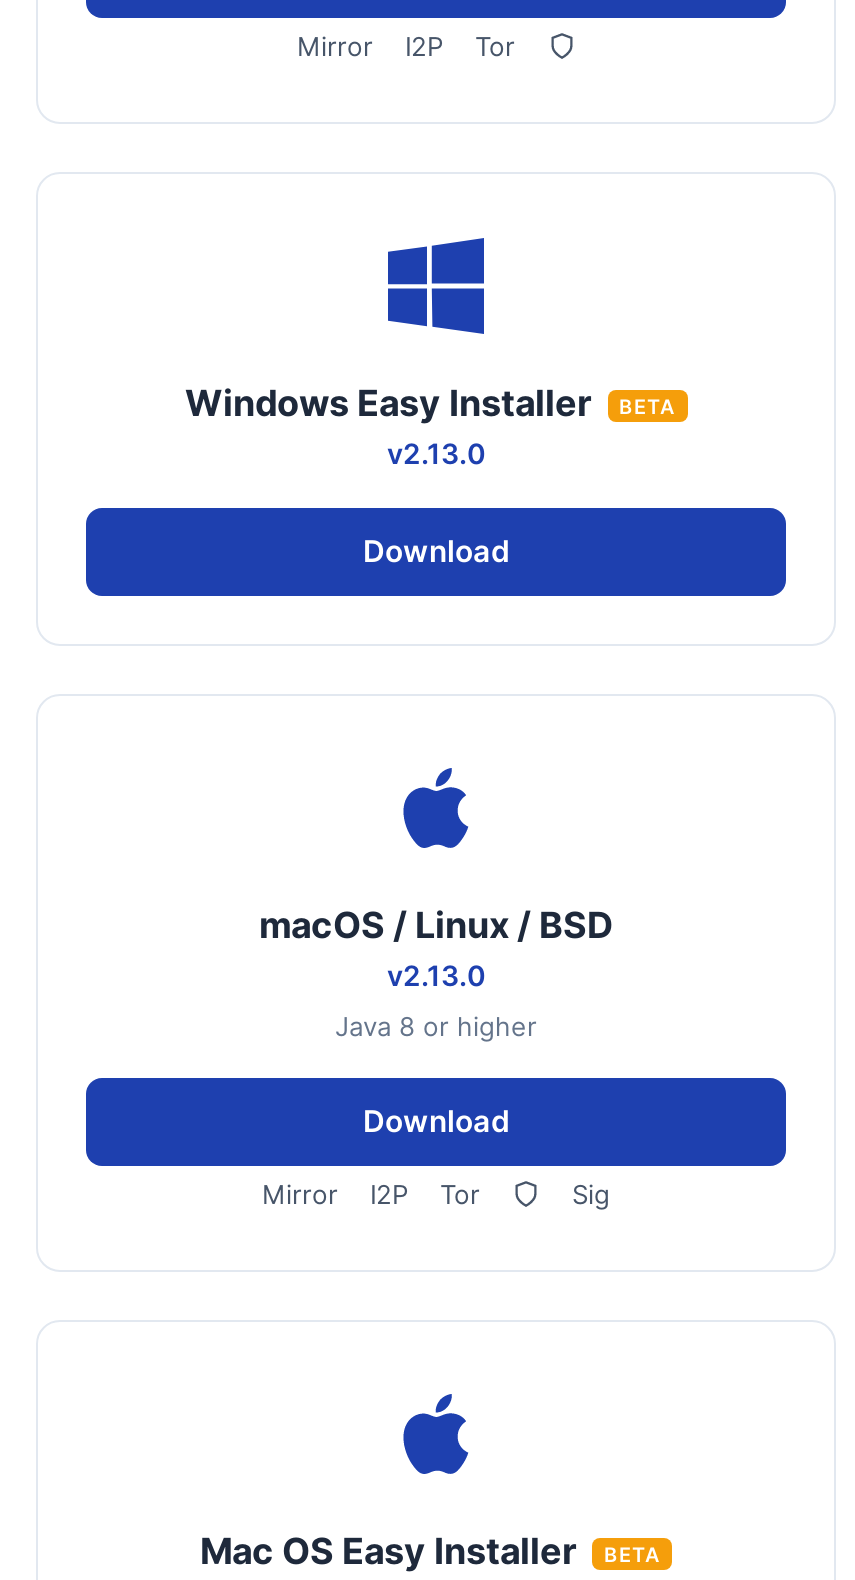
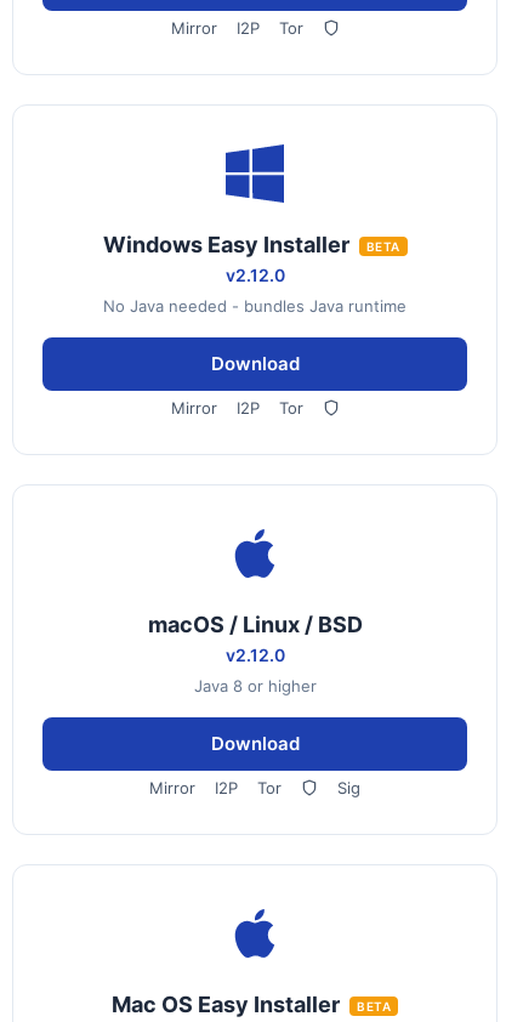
- v2.13.0
+ v2.12.0
+ No Java needed - bundles Java runtime

+ Mirror
+ I2P
+ Tor

- v2.13.0
+ v2.12.0
